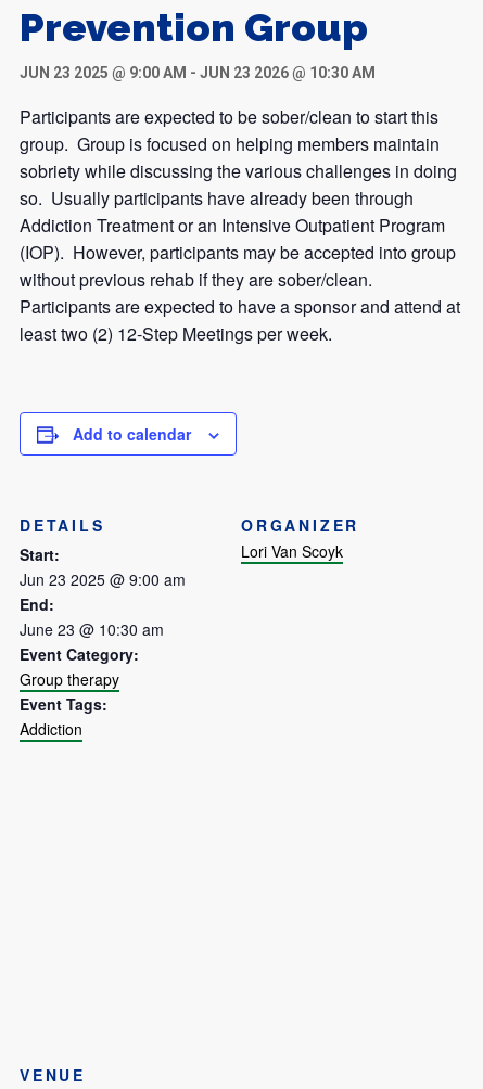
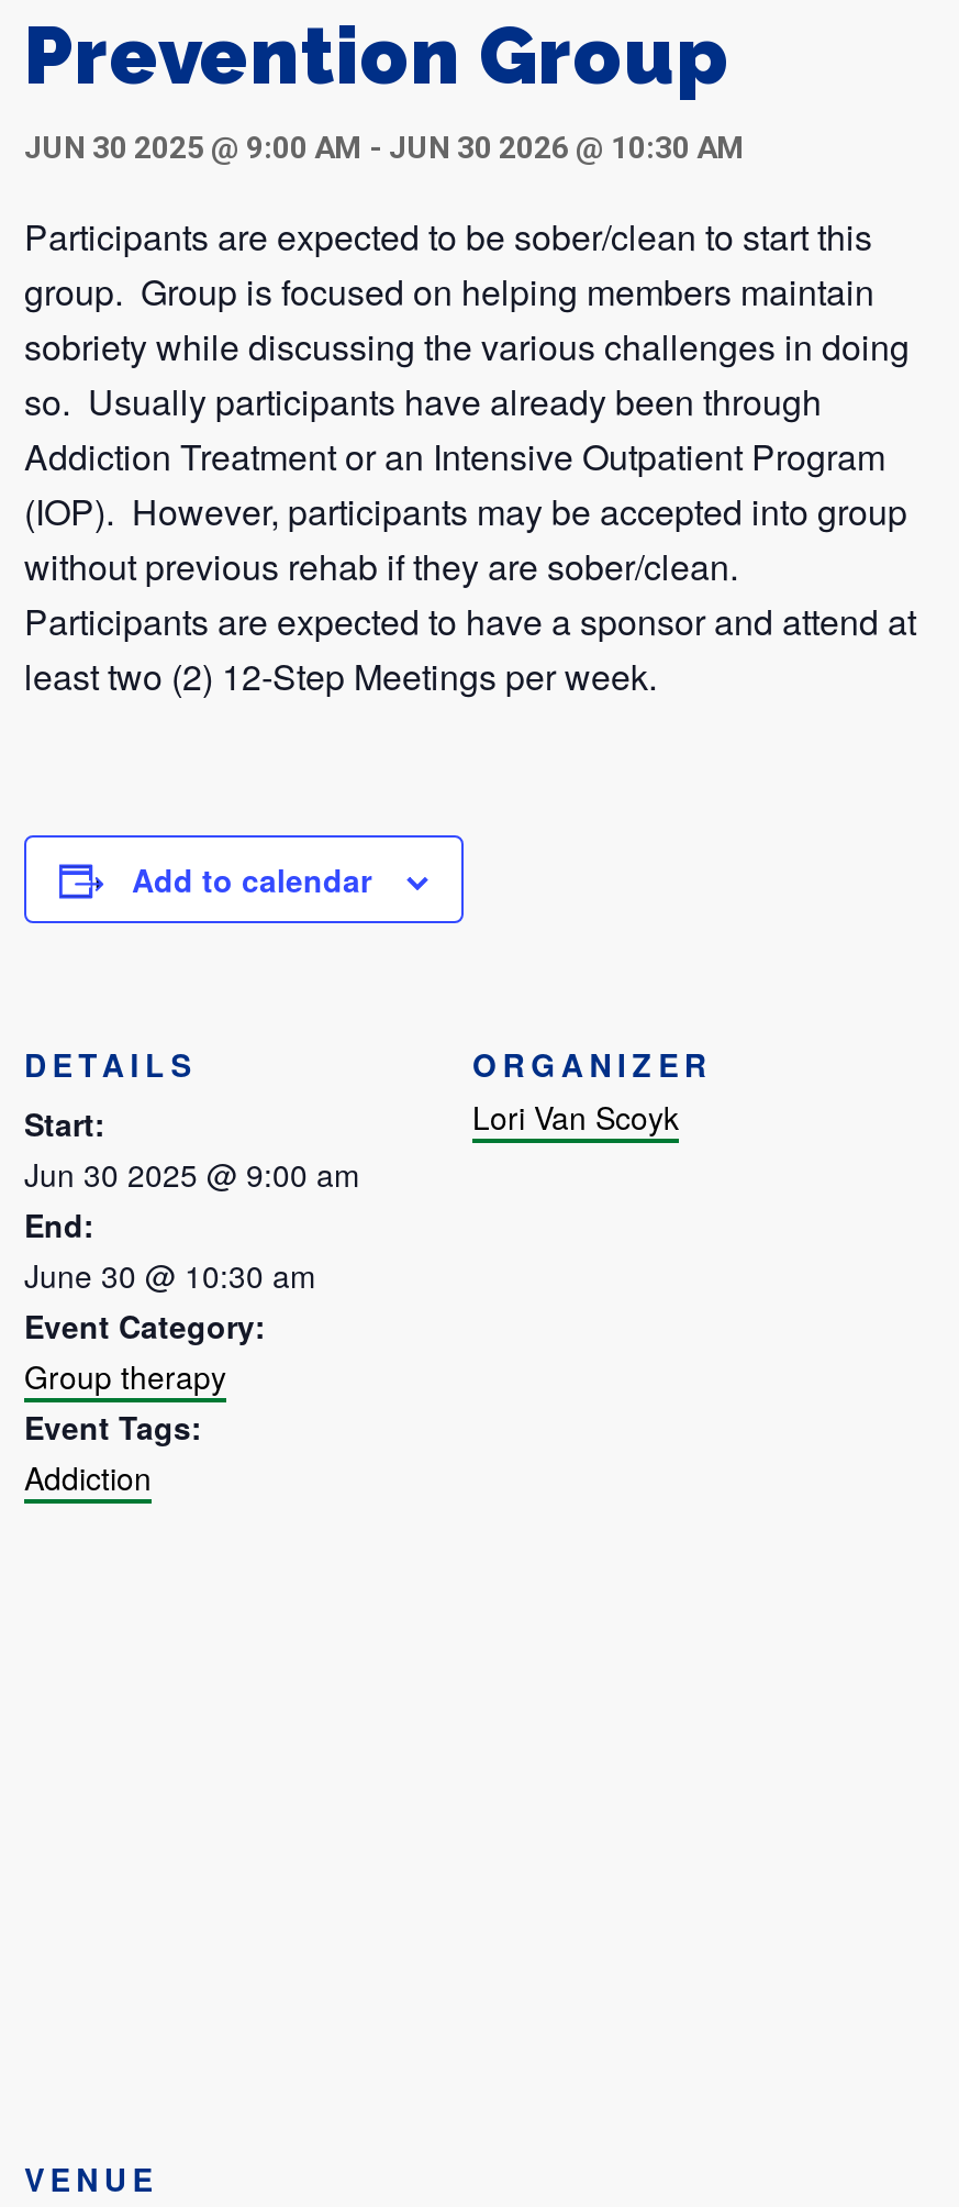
- JUN 23 2025 @ 9:00 AM - JUN 23 2026 @ 10:30 AM
+ JUN 30 2025 @ 9:00 AM - JUN 30 2026 @ 10:30 AM

- Jun 23 2025 @ 9:00 am
+ Jun 30 2025 @ 9:00 am

- June 23 @ 10:30 am
+ June 30 @ 10:30 am
